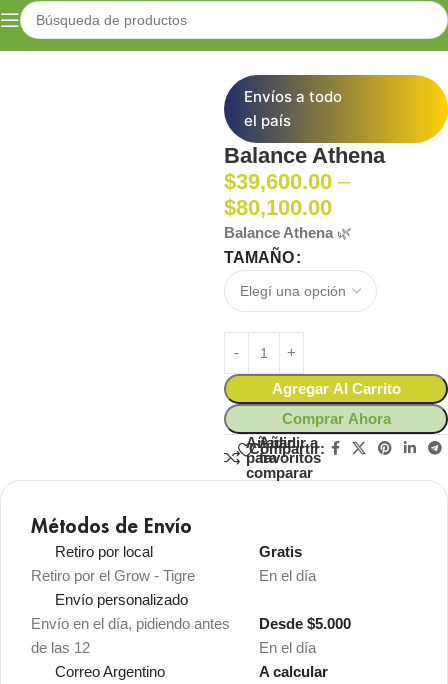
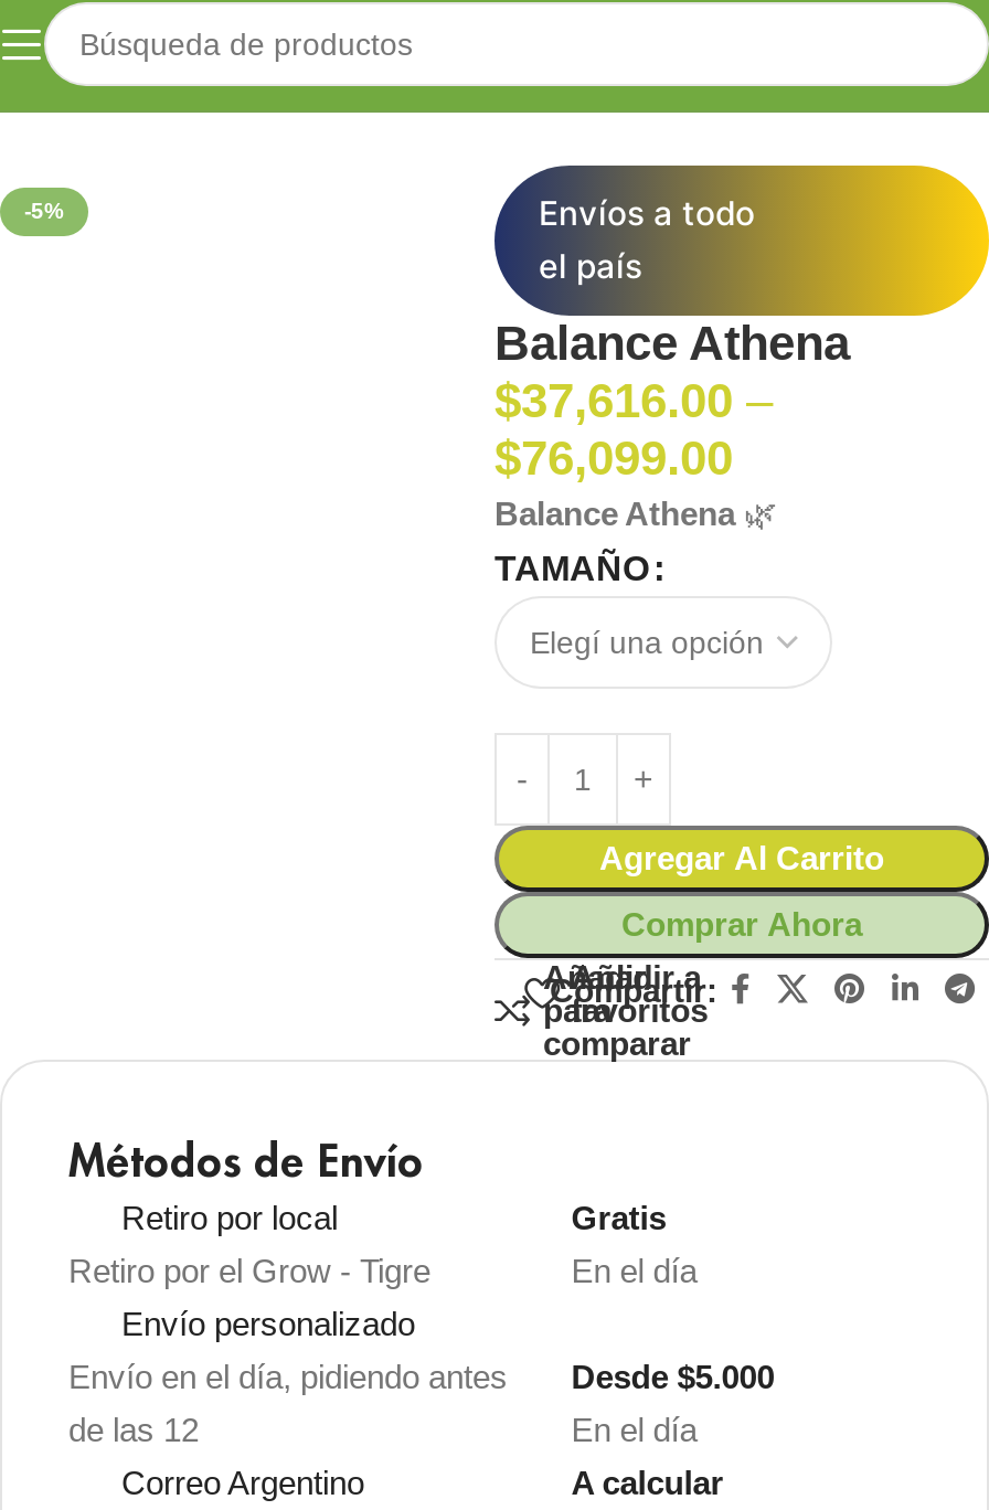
+ -5%

- $39,600.00 –
+ $37,616.00 –

- $80,100.00
+ $76,099.00
